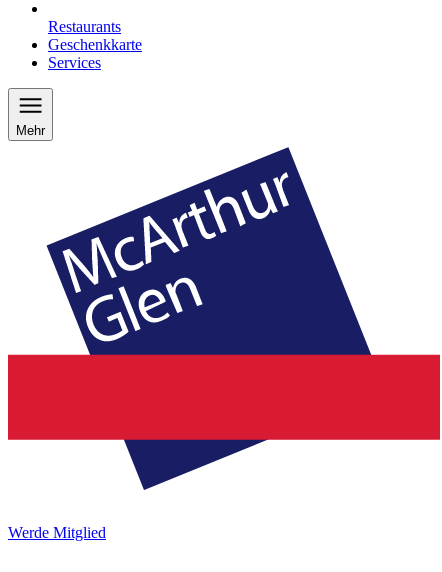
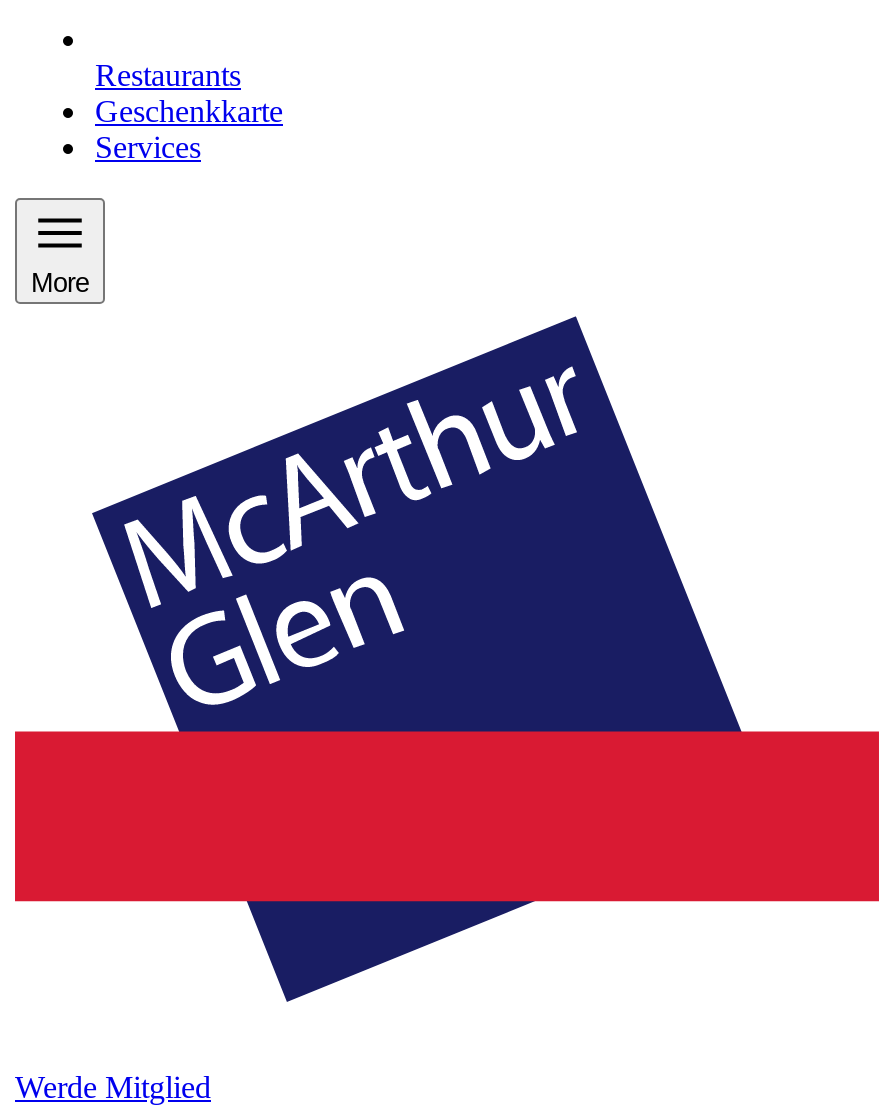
- Mehr
+ More
